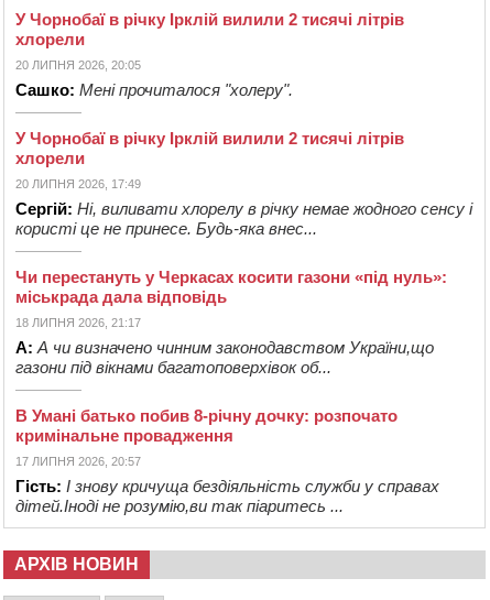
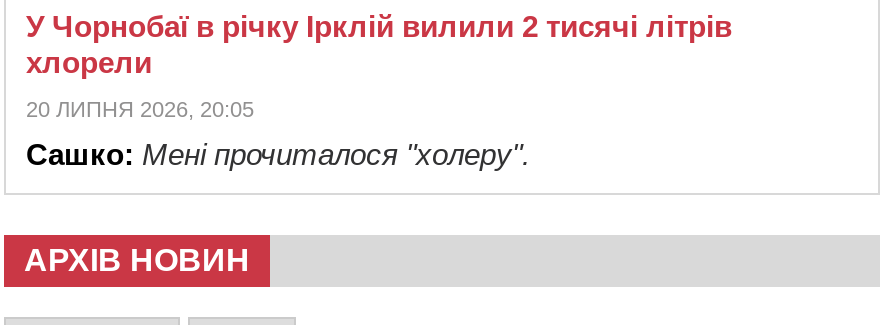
- У Чорнобаї в річку Ірклій вилили 2 тисячі літрів
- хлорели
- 20 ЛИПНЯ 2026, 17:49
- Сергій: Ні, виливати хлорелу в річку немае жодного сенсу і
- користі це не принесе. Будь-яка внес...
- Чи перестануть у Черкасах косити газони «під нуль»:
- міськрада дала відповідь
- 18 ЛИПНЯ 2026, 21:17
- А: А чи визначено чинним законодавством України,що
- газони під вікнами багатоповерхівок об...
- В Умані батько побив 8-річну дочку: розпочато
- кримінальне провадження
- 17 ЛИПНЯ 2026, 20:57
- Гість: І знову кричуща бездіяльність служби у справах
- дітей.Іноді не розумію,ви так піаритесь ...
